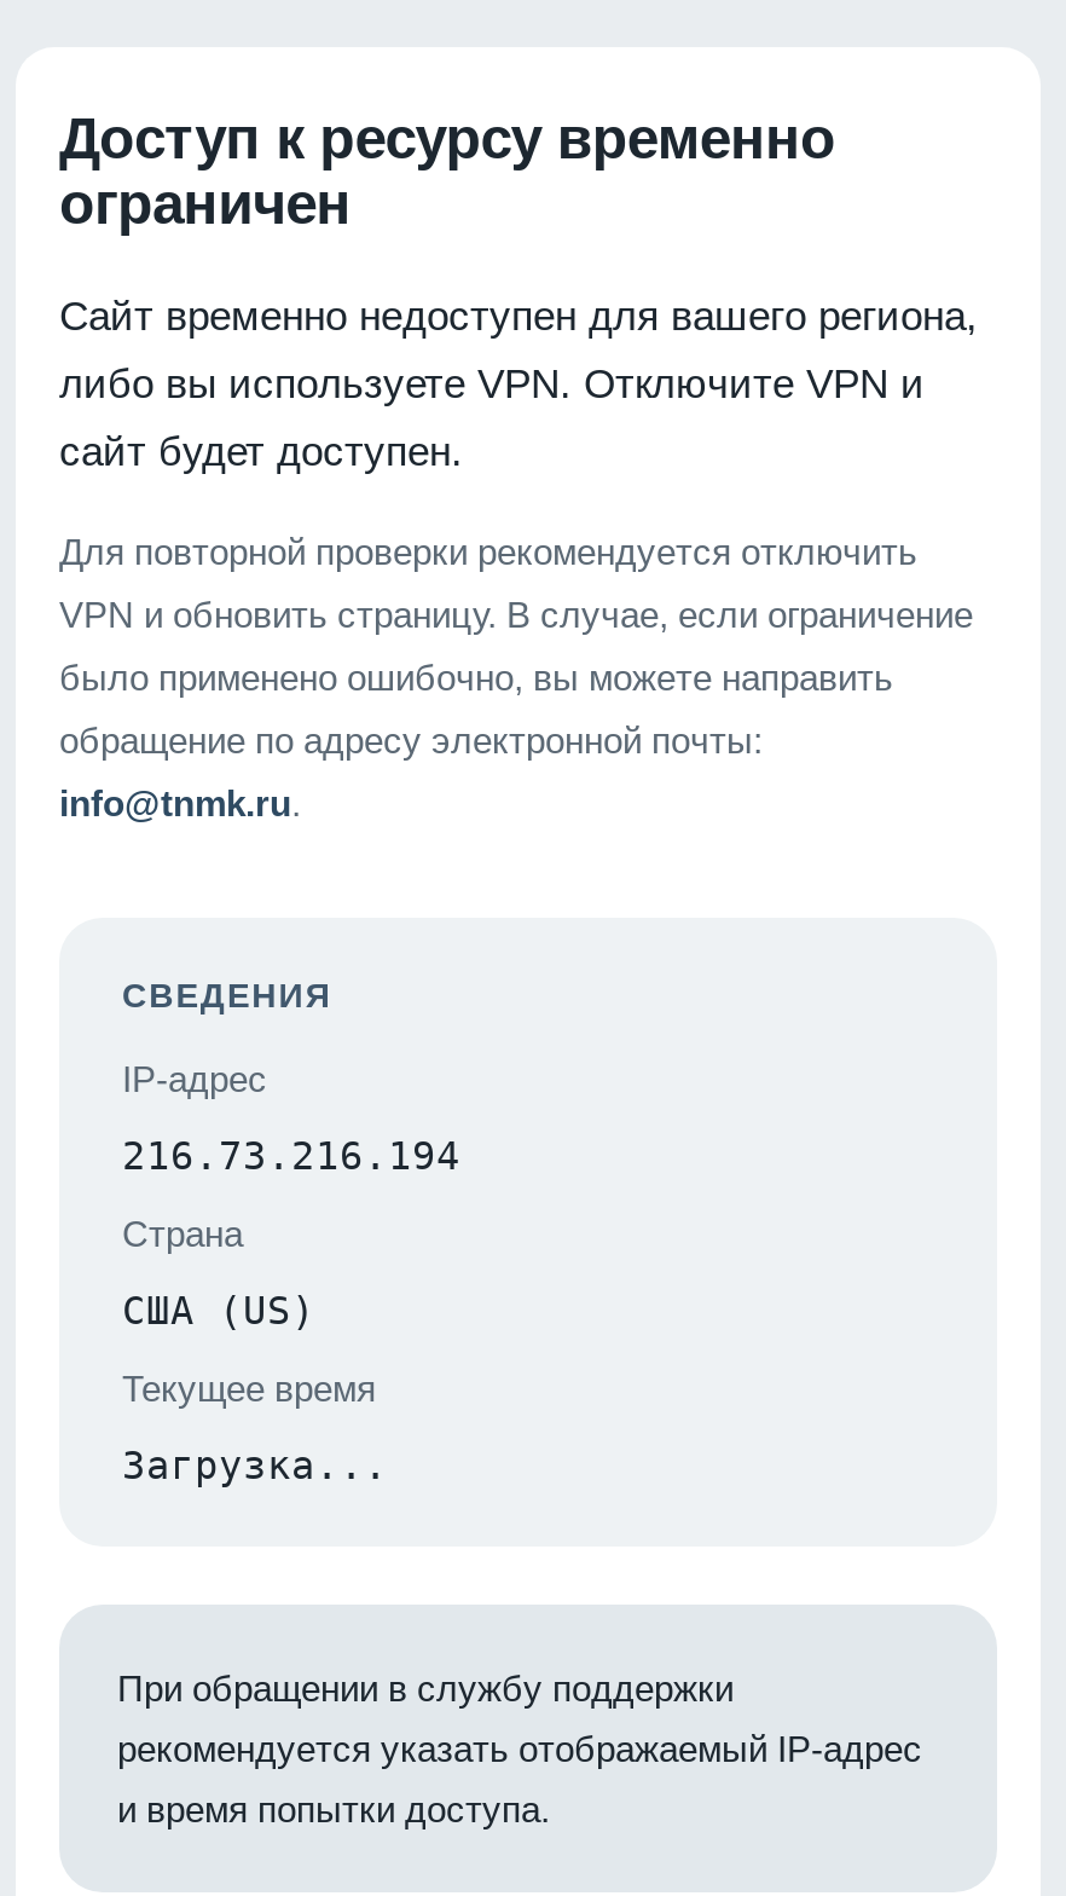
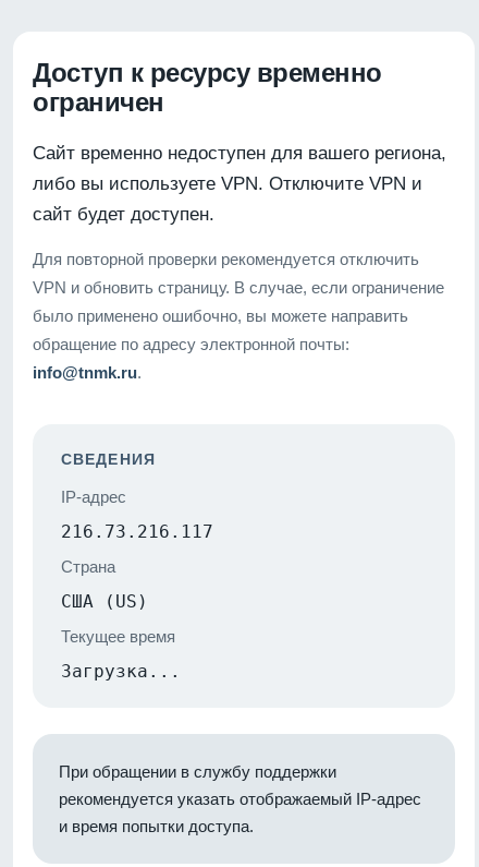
- 216.73.216.194
+ 216.73.216.117
